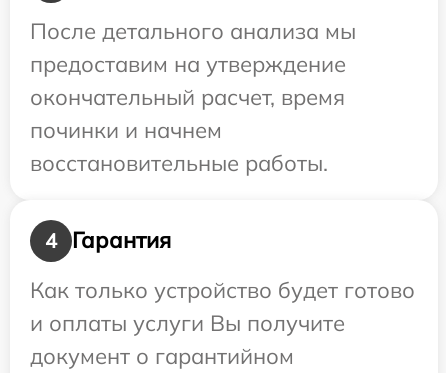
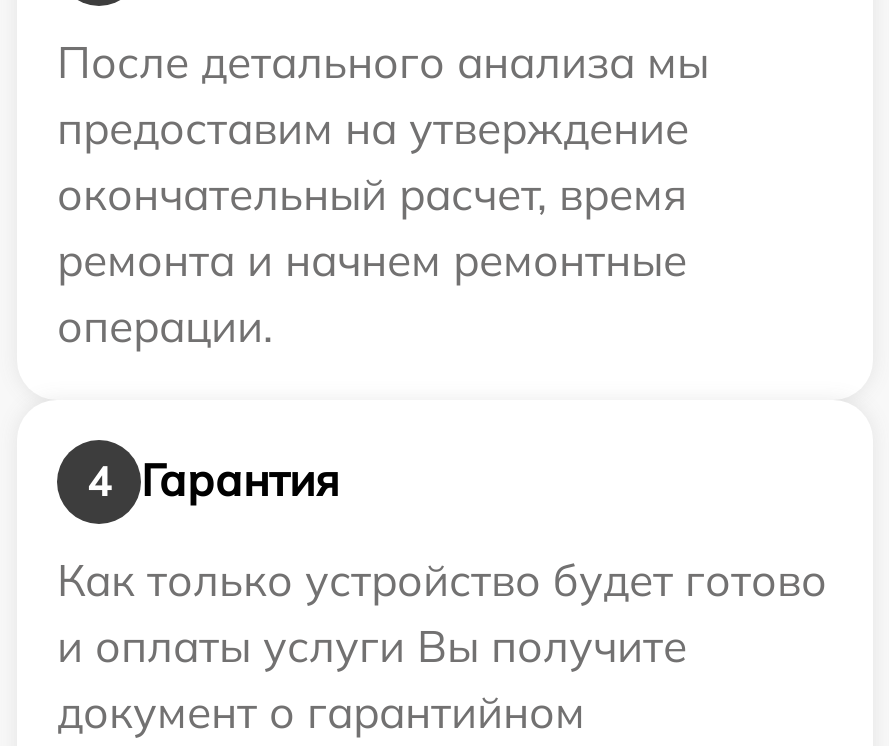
- починки и начнем
- восстановительные работы.
+ ремонта и начнем ремонтные
+ операции.
